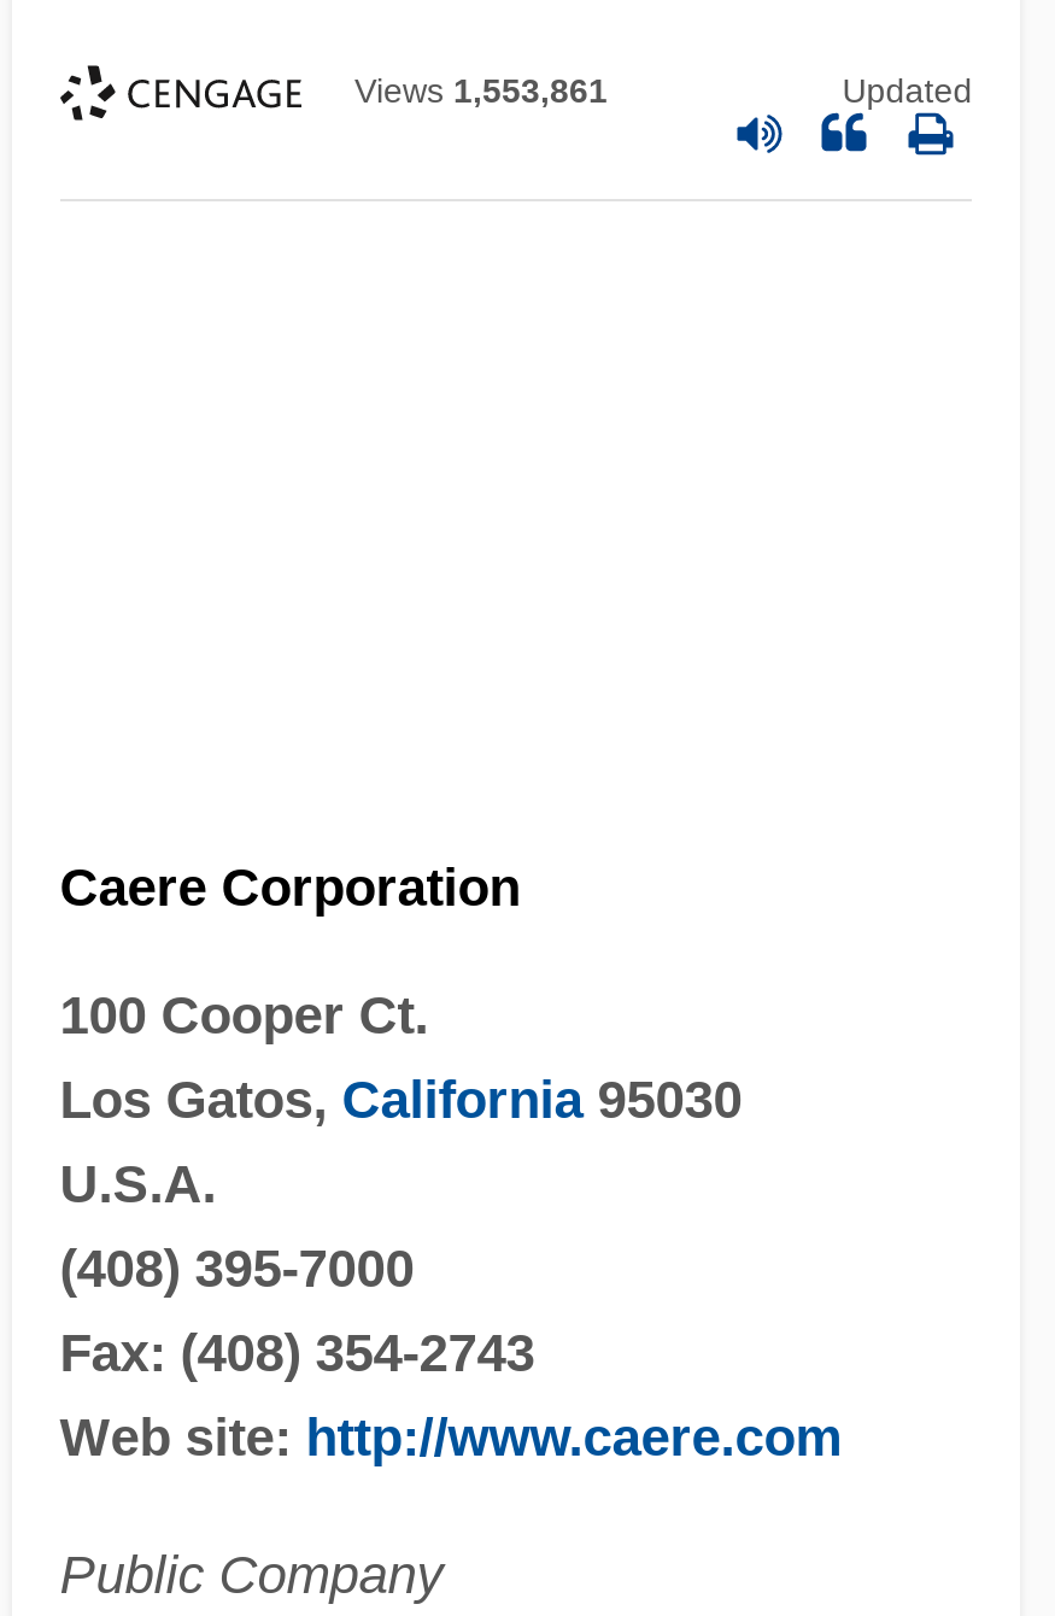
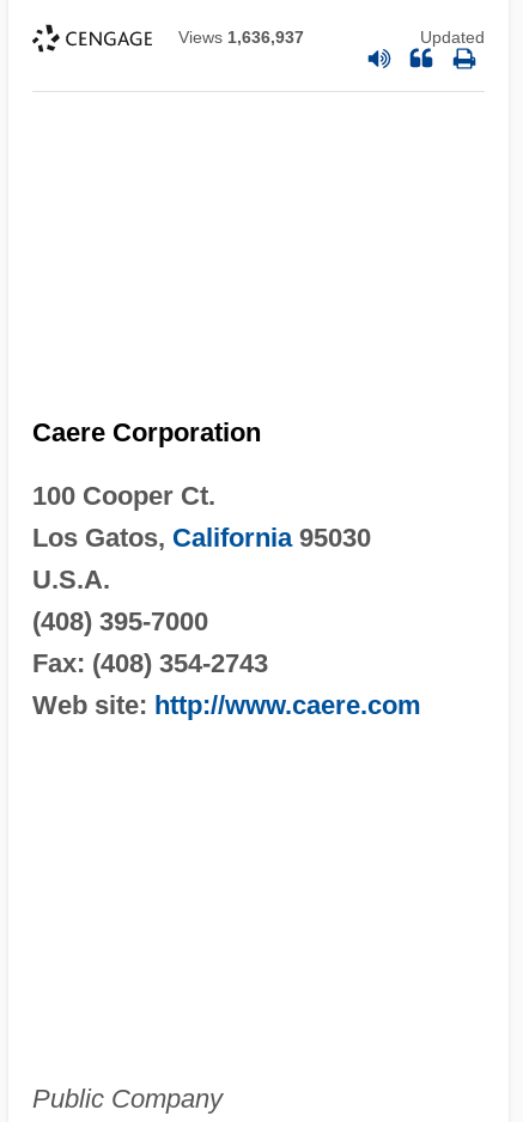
- Views 1,553,861
+ Views 1,636,937
